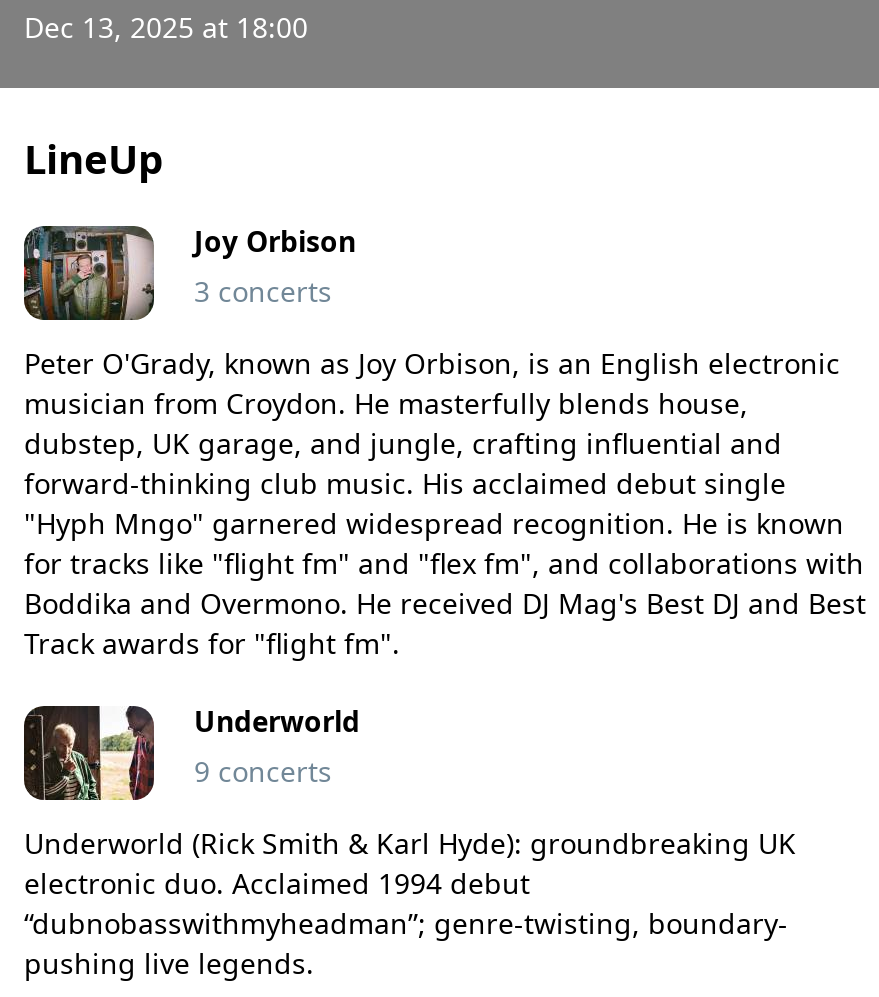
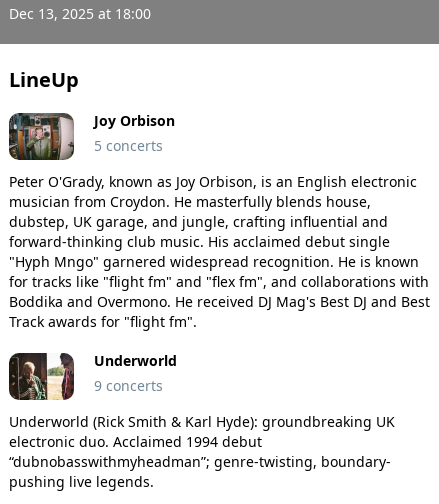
- 3 concerts
+ 5 concerts
